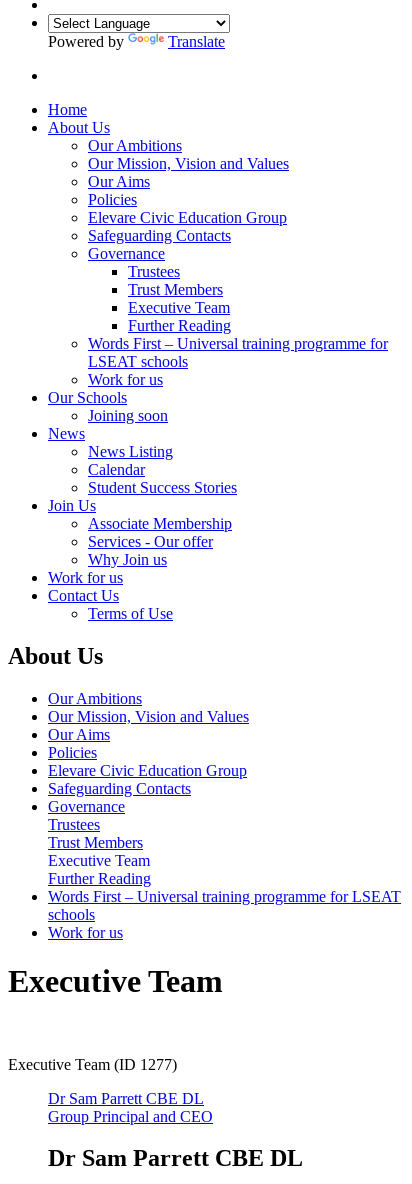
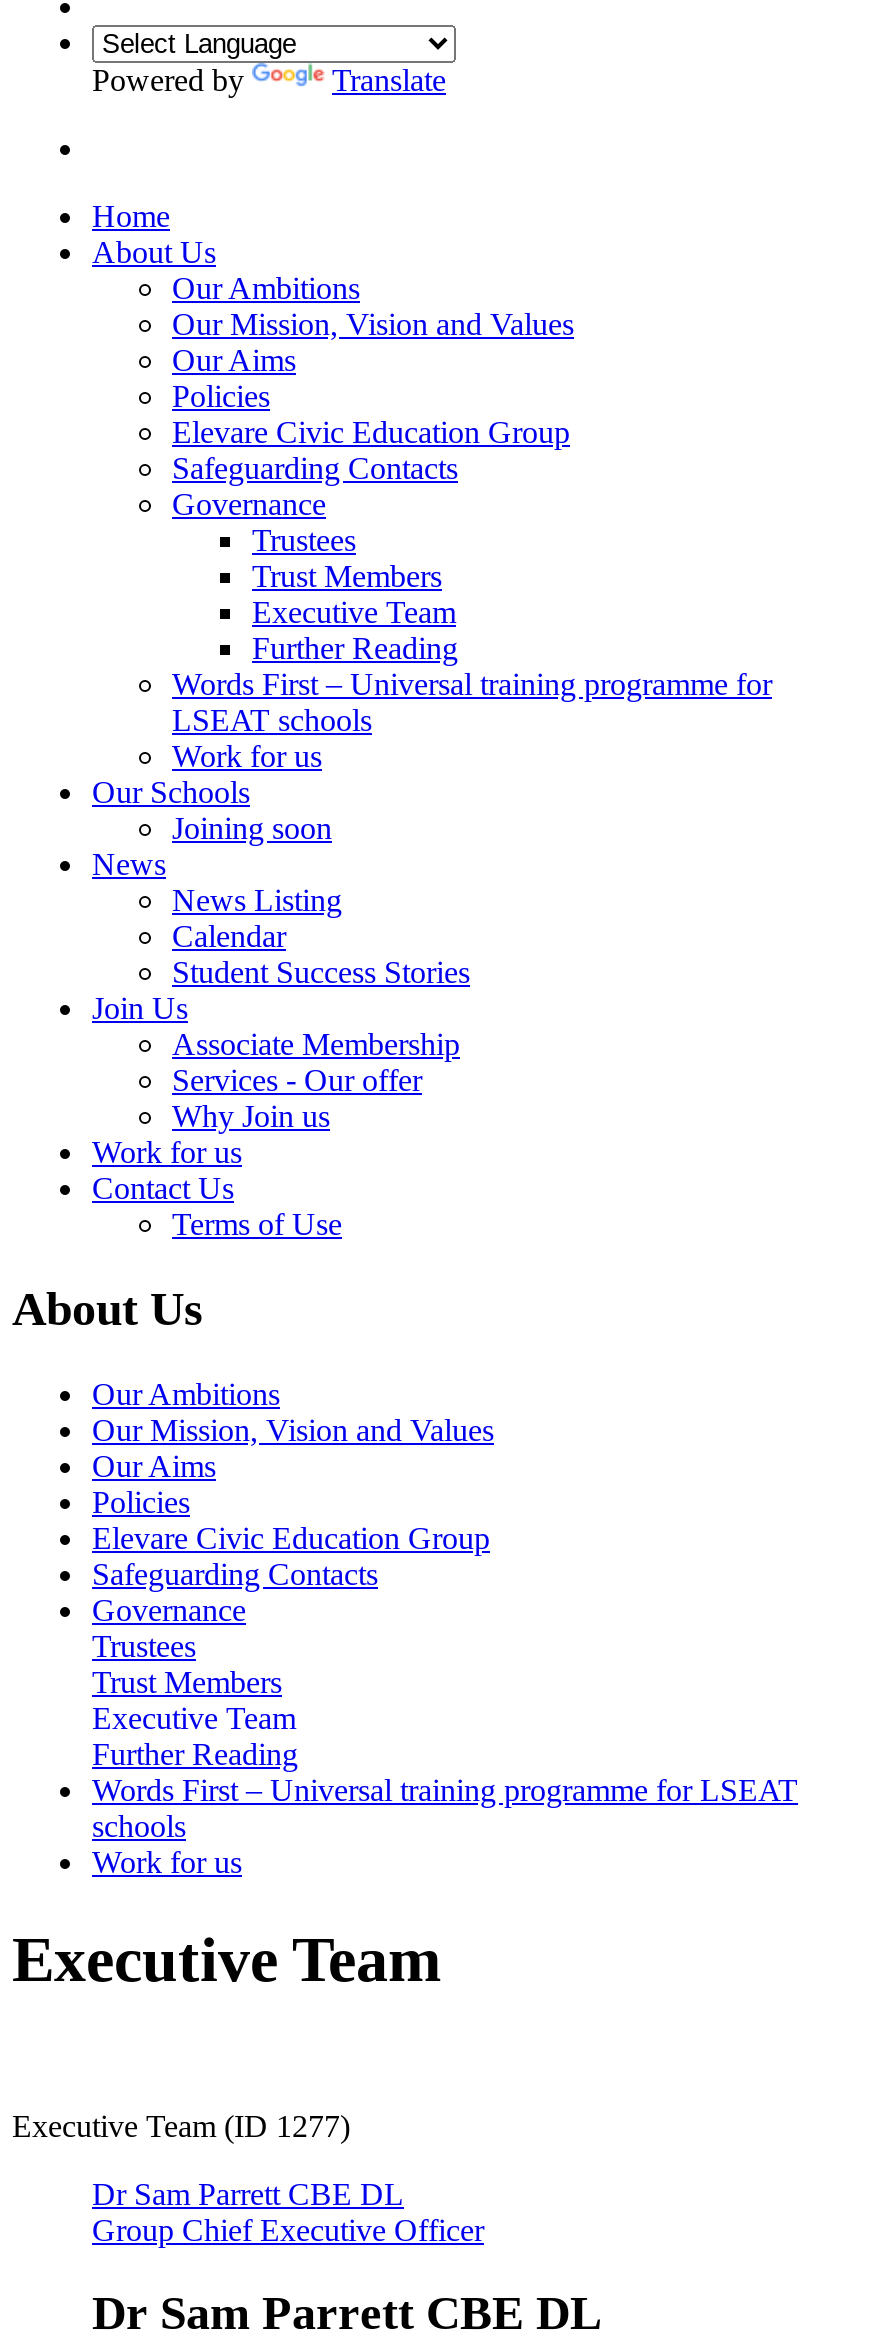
- Group Principal and CEO
+ Group Chief Executive Officer
